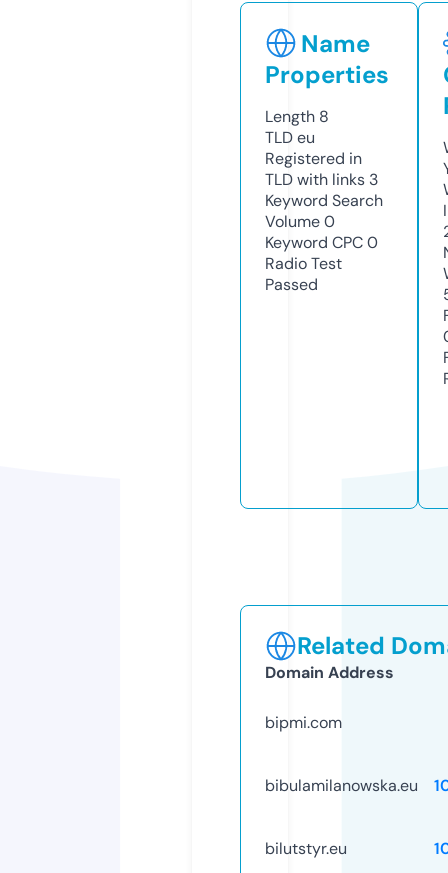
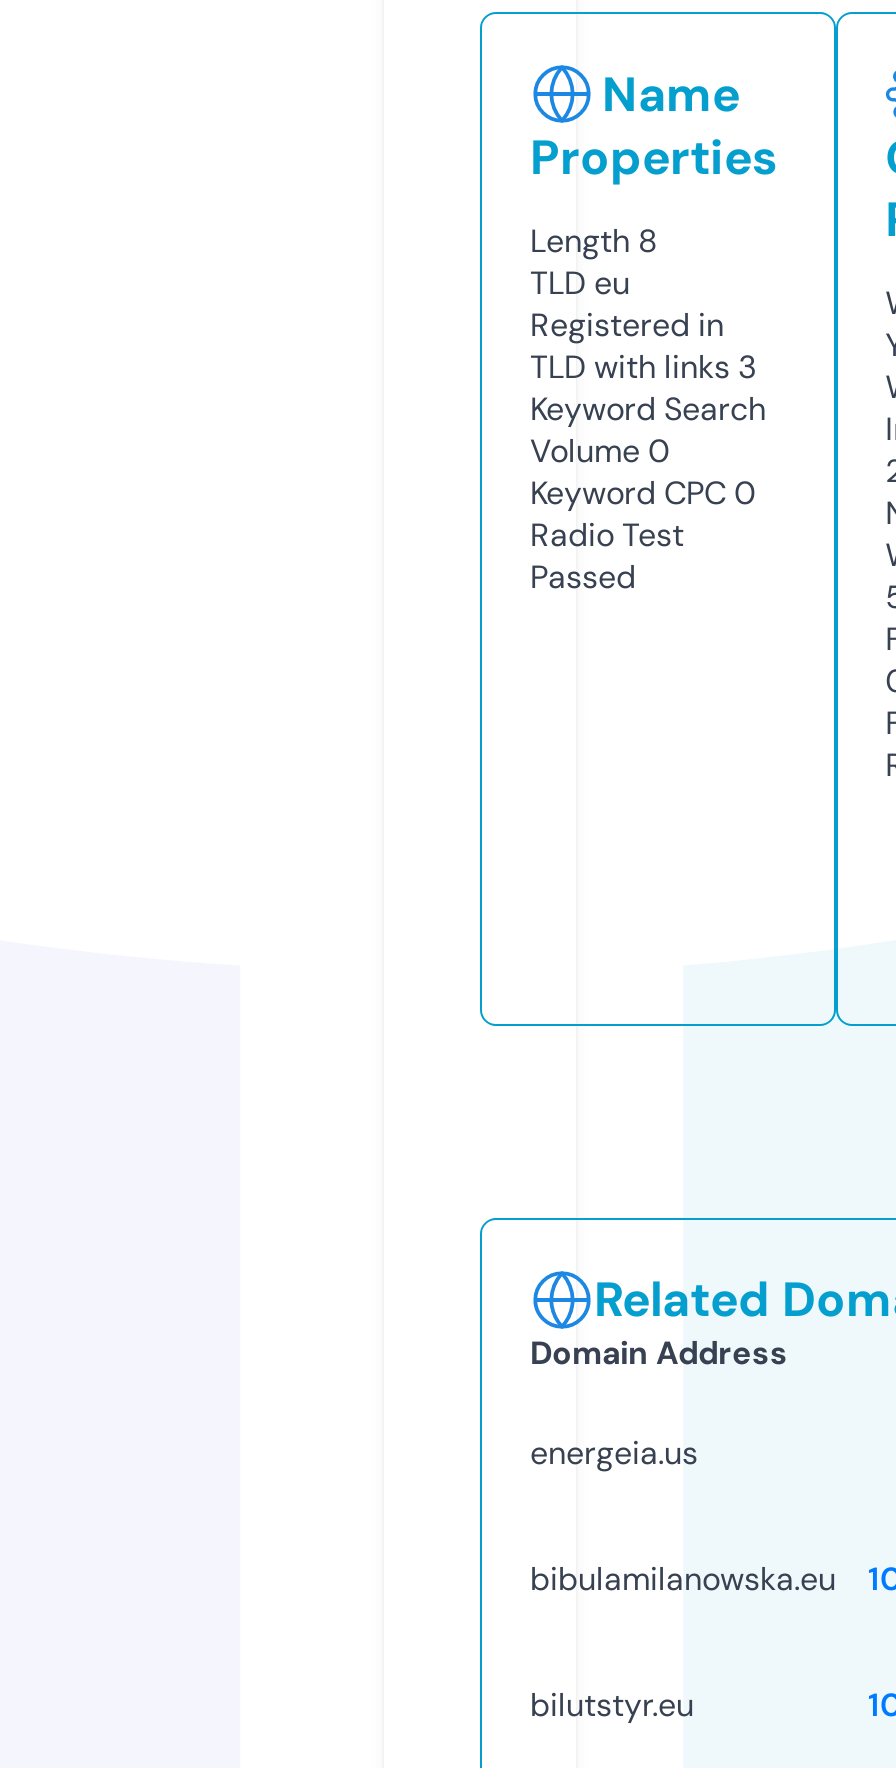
- bipmi.com
+ energeia.us
